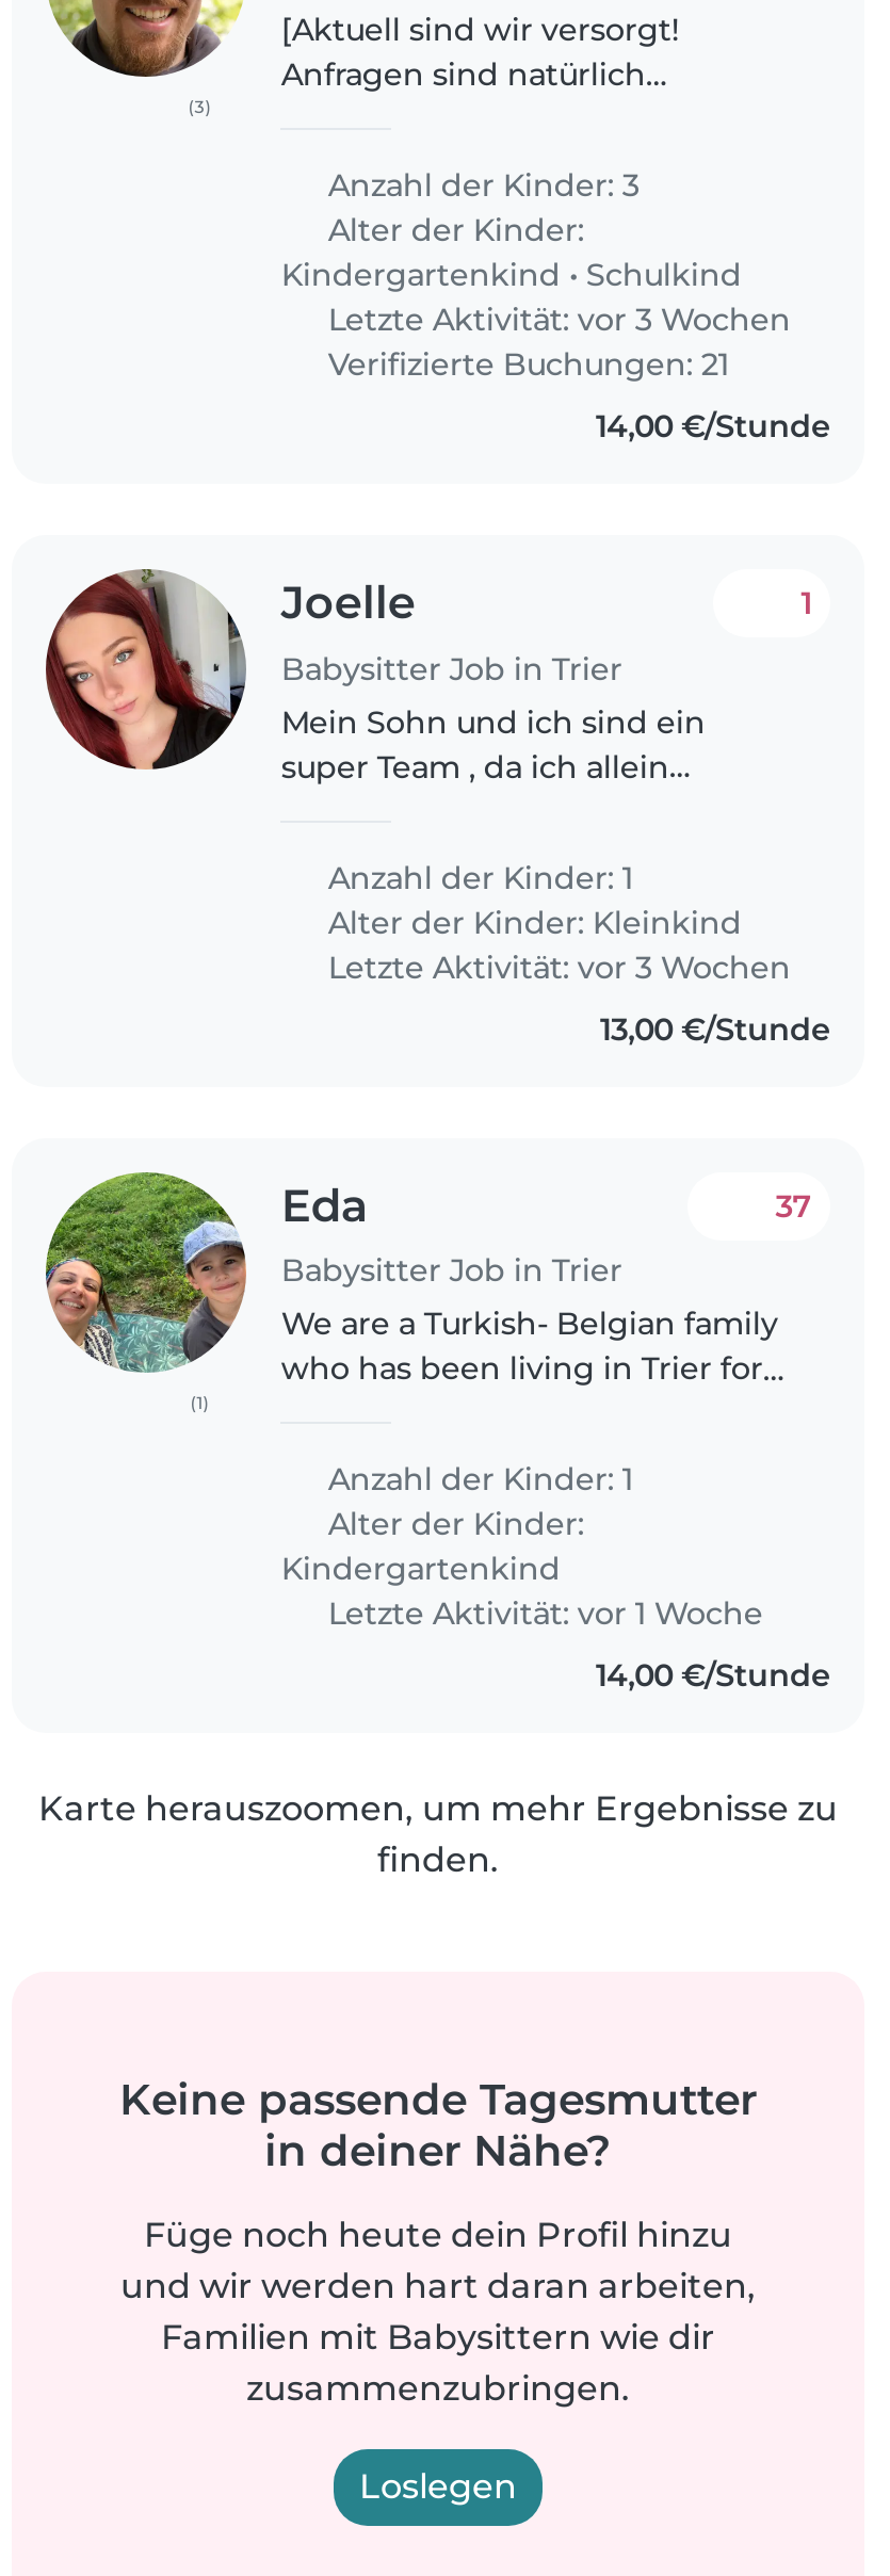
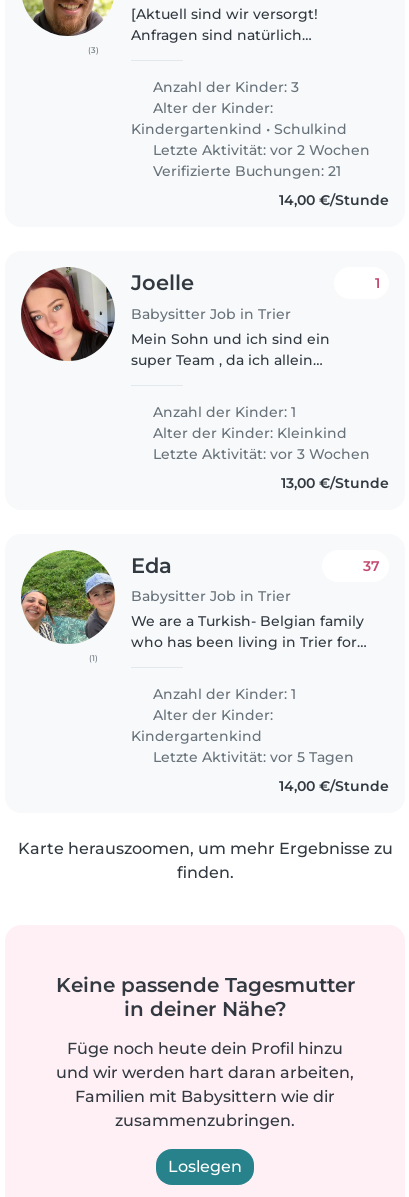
- Letzte Aktivität: vor 3 Wochen
+ Letzte Aktivität: vor 2 Wochen

- Letzte Aktivität: vor 1 Woche
+ Letzte Aktivität: vor 5 Tagen
